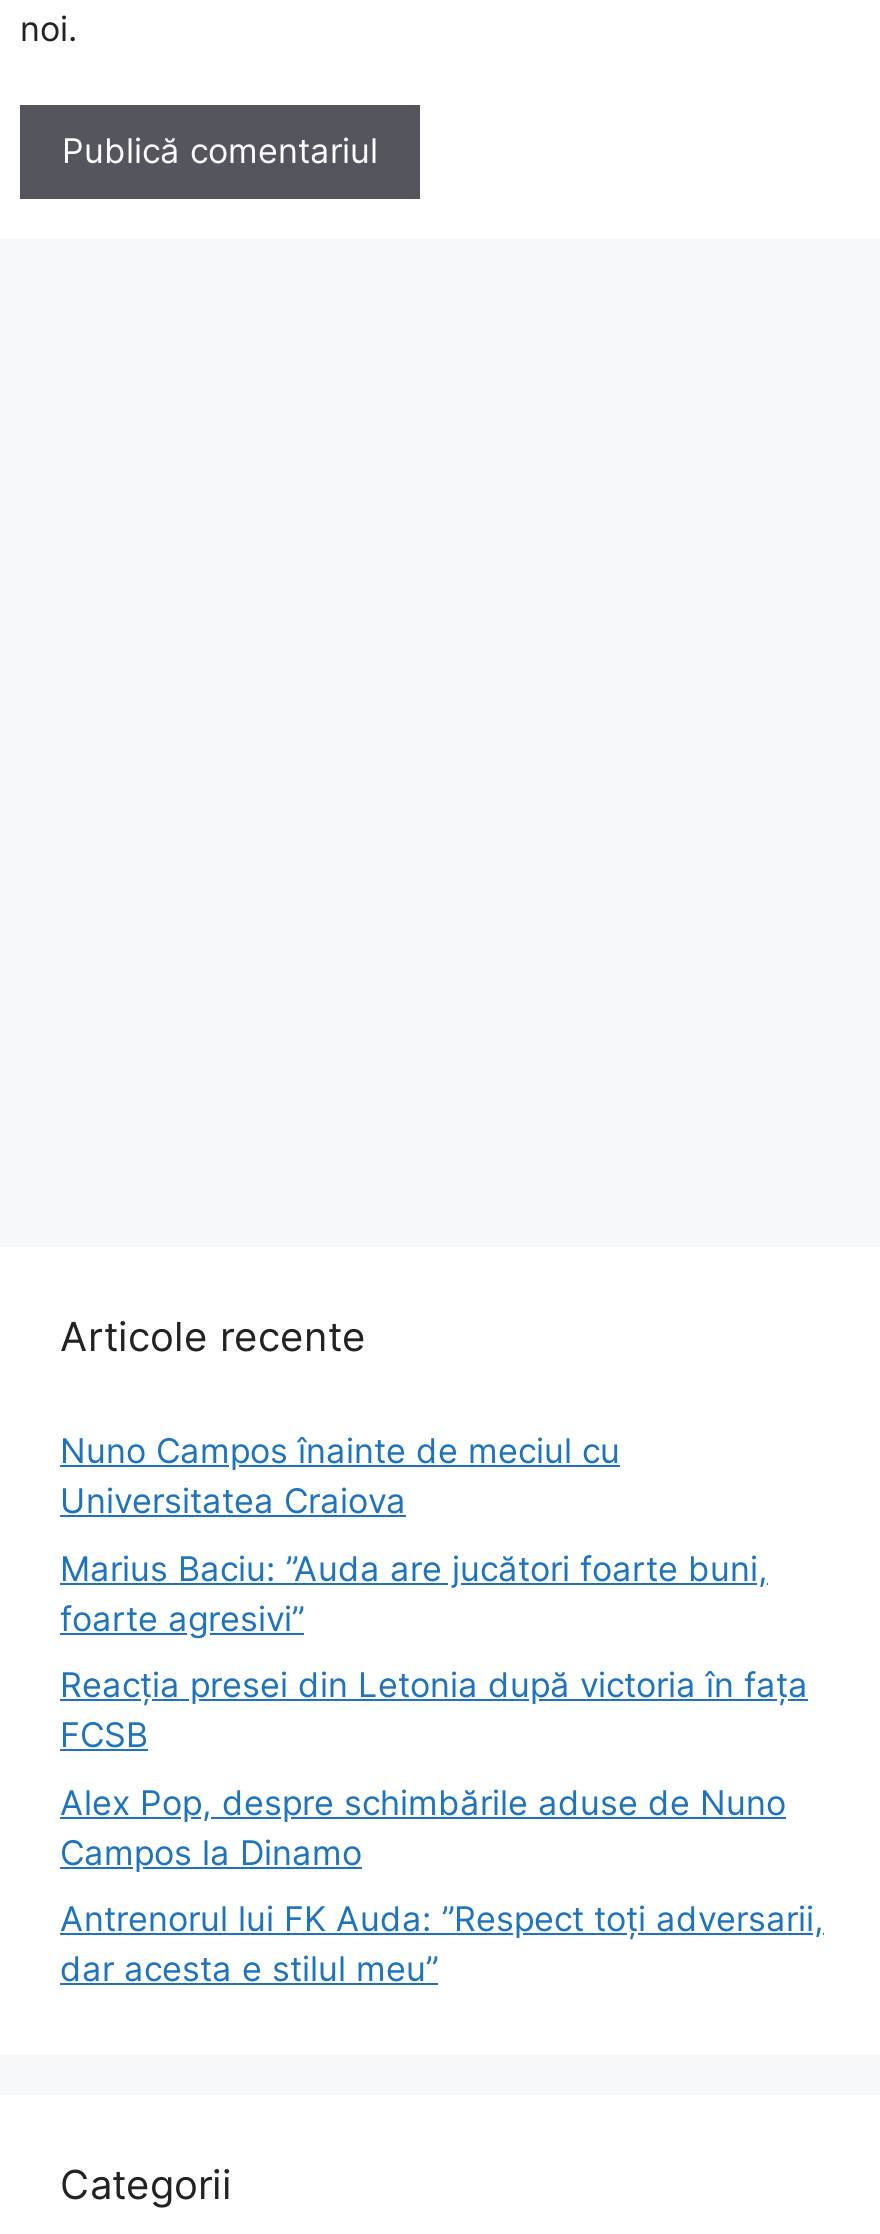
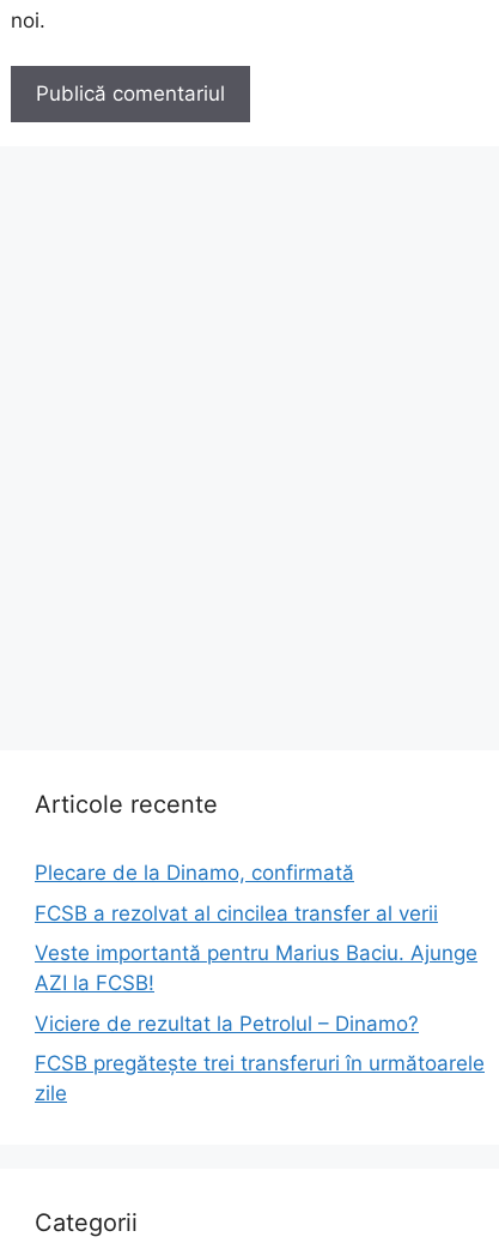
- Nuno Campos înainte de meciul cu
- Universitatea Craiova
+ Plecare de la Dinamo, confirmată

- Marius Baciu: ”Auda are jucători foarte buni,
- foarte agresivi”
+ FCSB a rezolvat al cincilea transfer al verii

- Reacția presei din Letonia după victoria în fața
- FCSB
+ Veste importantă pentru Marius Baciu. Ajunge
+ AZI la FCSB!

- Alex Pop, despre schimbările aduse de Nuno
- Campos la Dinamo
+ Viciere de rezultat la Petrolul – Dinamo?

- Antrenorul lui FK Auda: ”Respect toți adversarii,
- dar acesta e stilul meu”
+ FCSB pregătește trei transferuri în următoarele
+ zile
